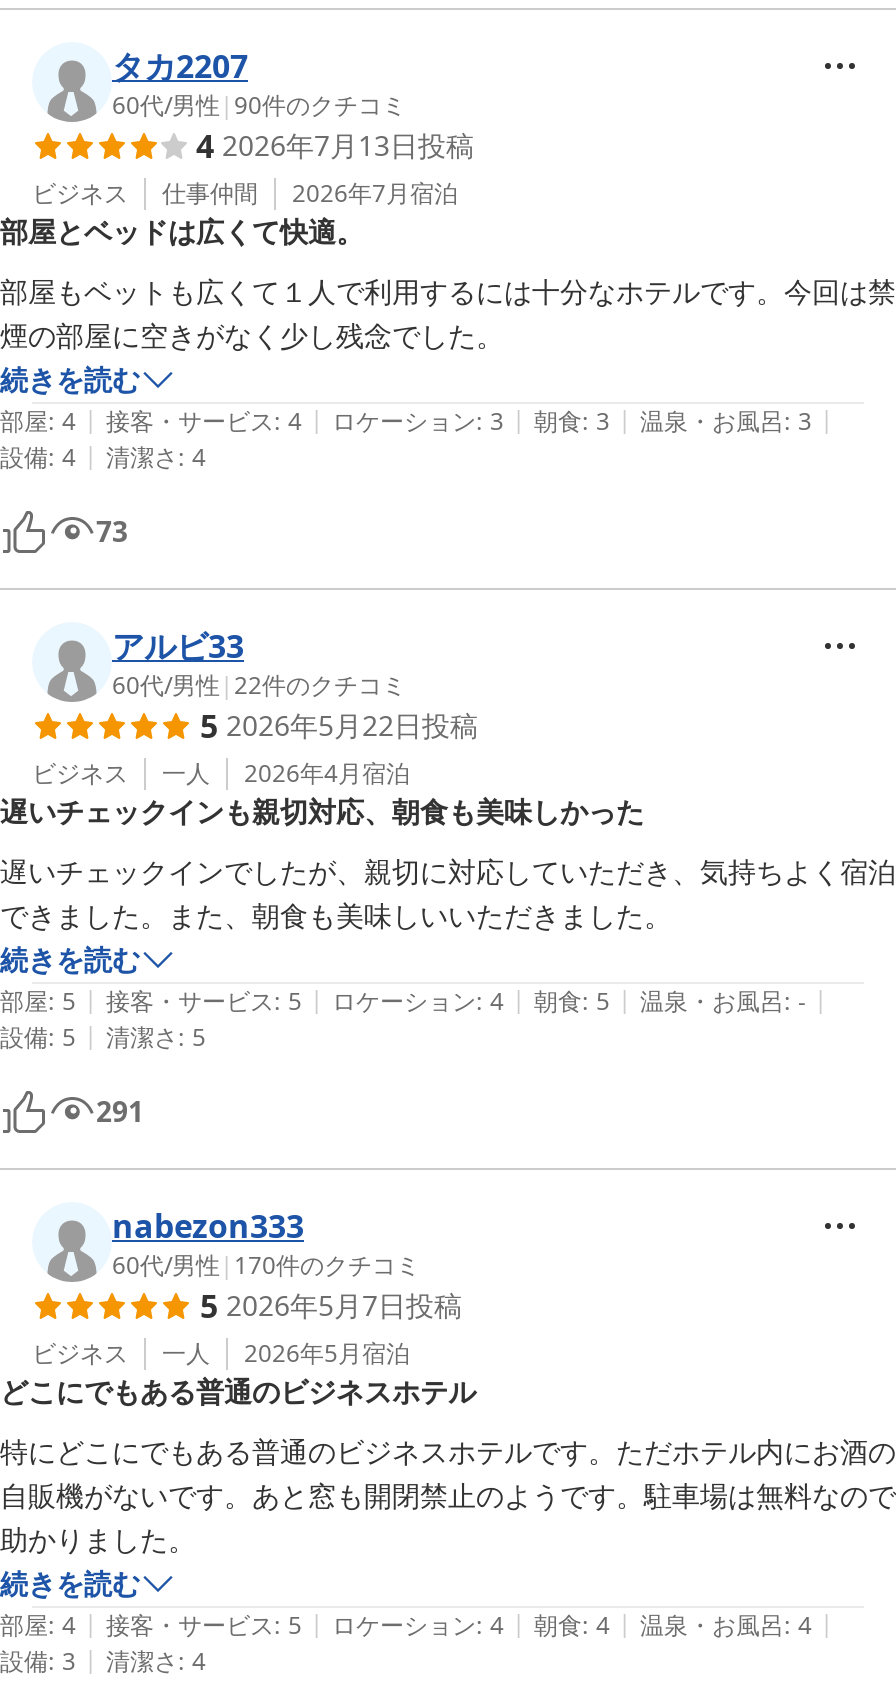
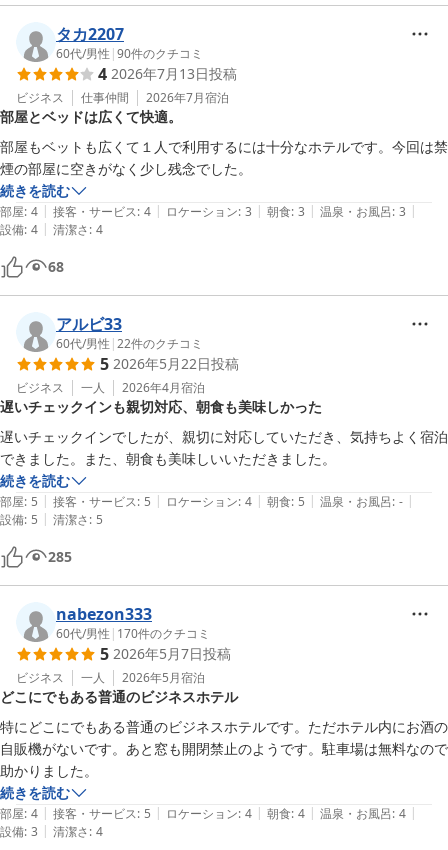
- 73
+ 68

- 291
+ 285
